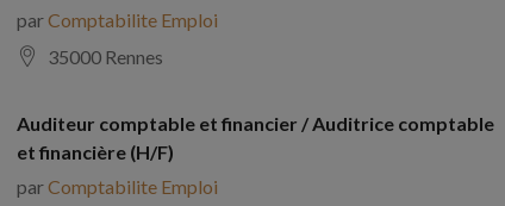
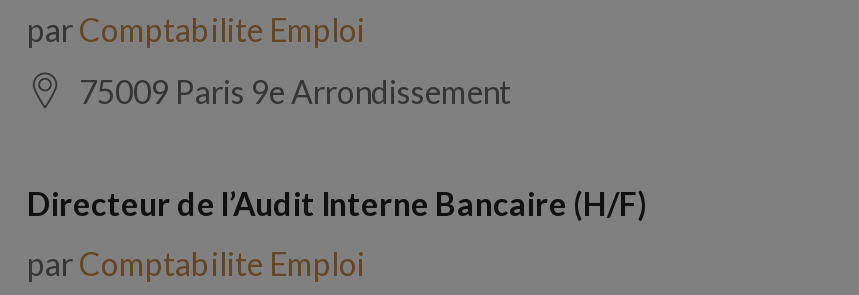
- 35000 Rennes
+ 75009 Paris 9e Arrondissement

- Auditeur comptable et financier / Auditrice comptable
- et financière (H/F)
+ Directeur de l’Audit Interne Bancaire (H/F)
